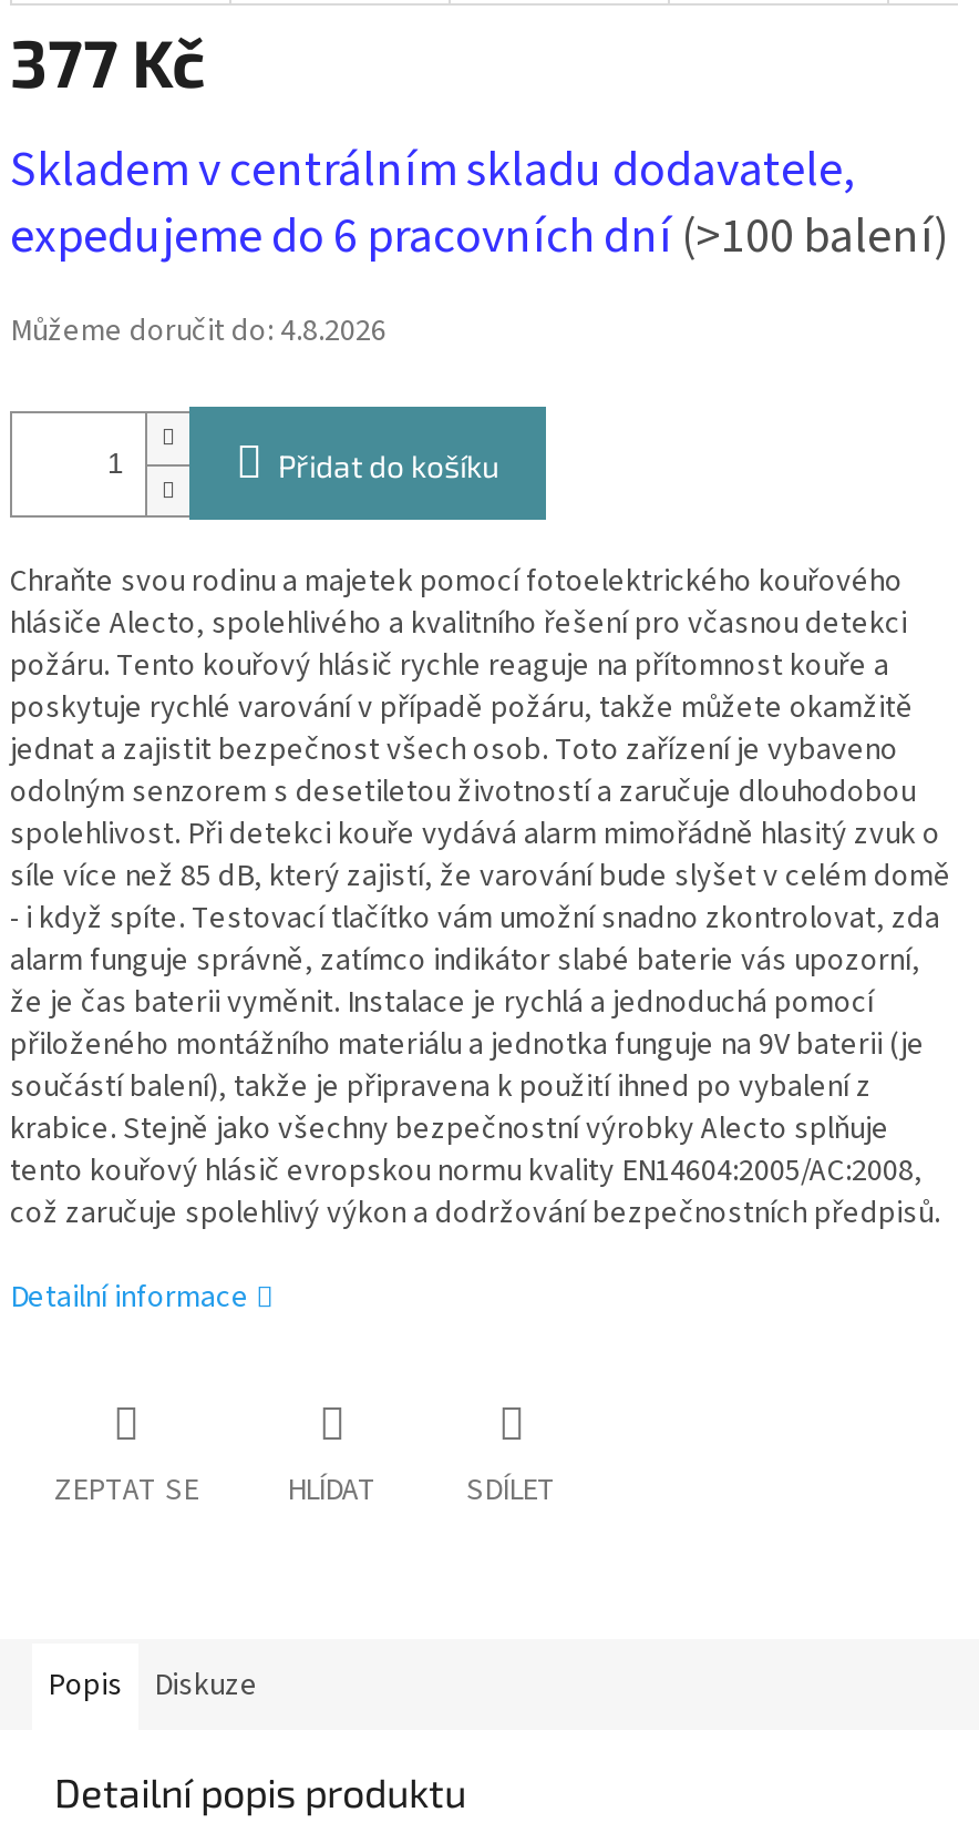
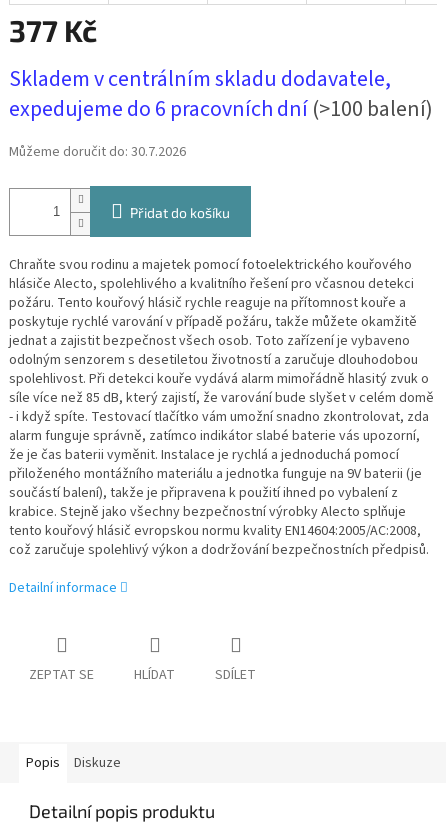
- Můžeme doručit do: 4.8.2026
+ Můžeme doručit do: 30.7.2026
